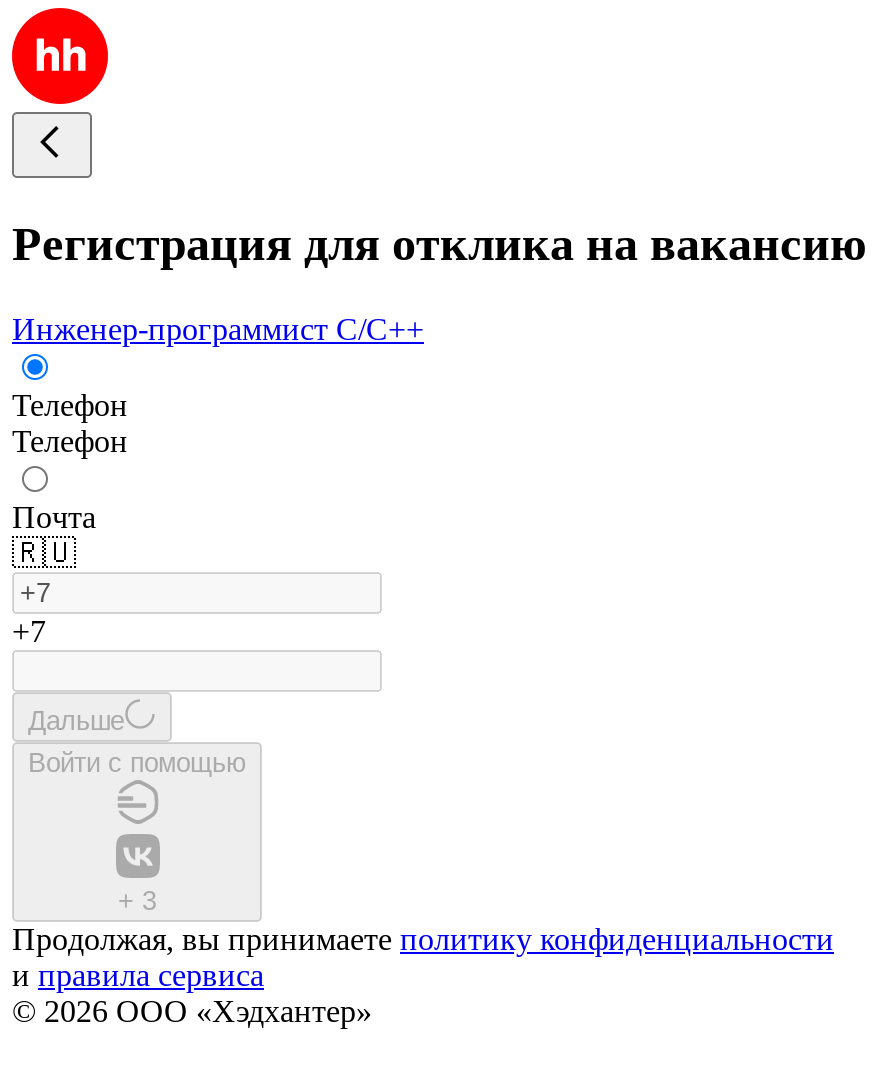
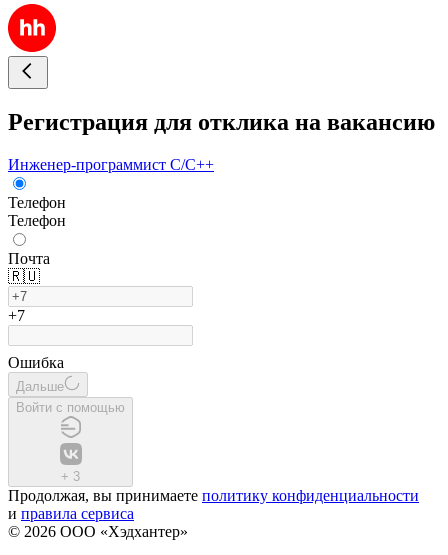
+ Ошибка
